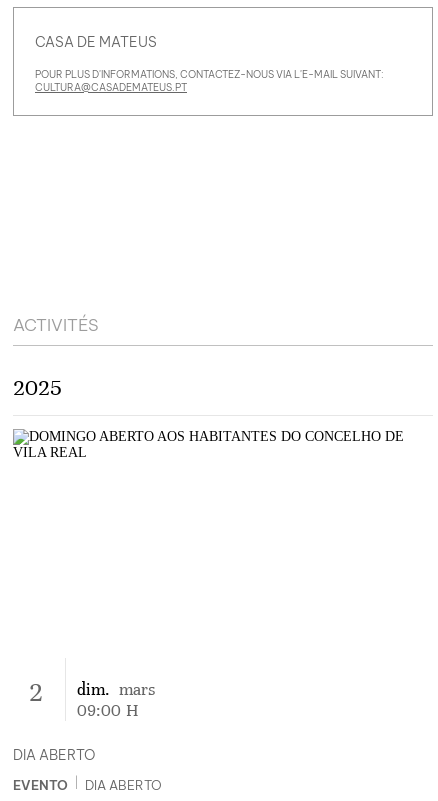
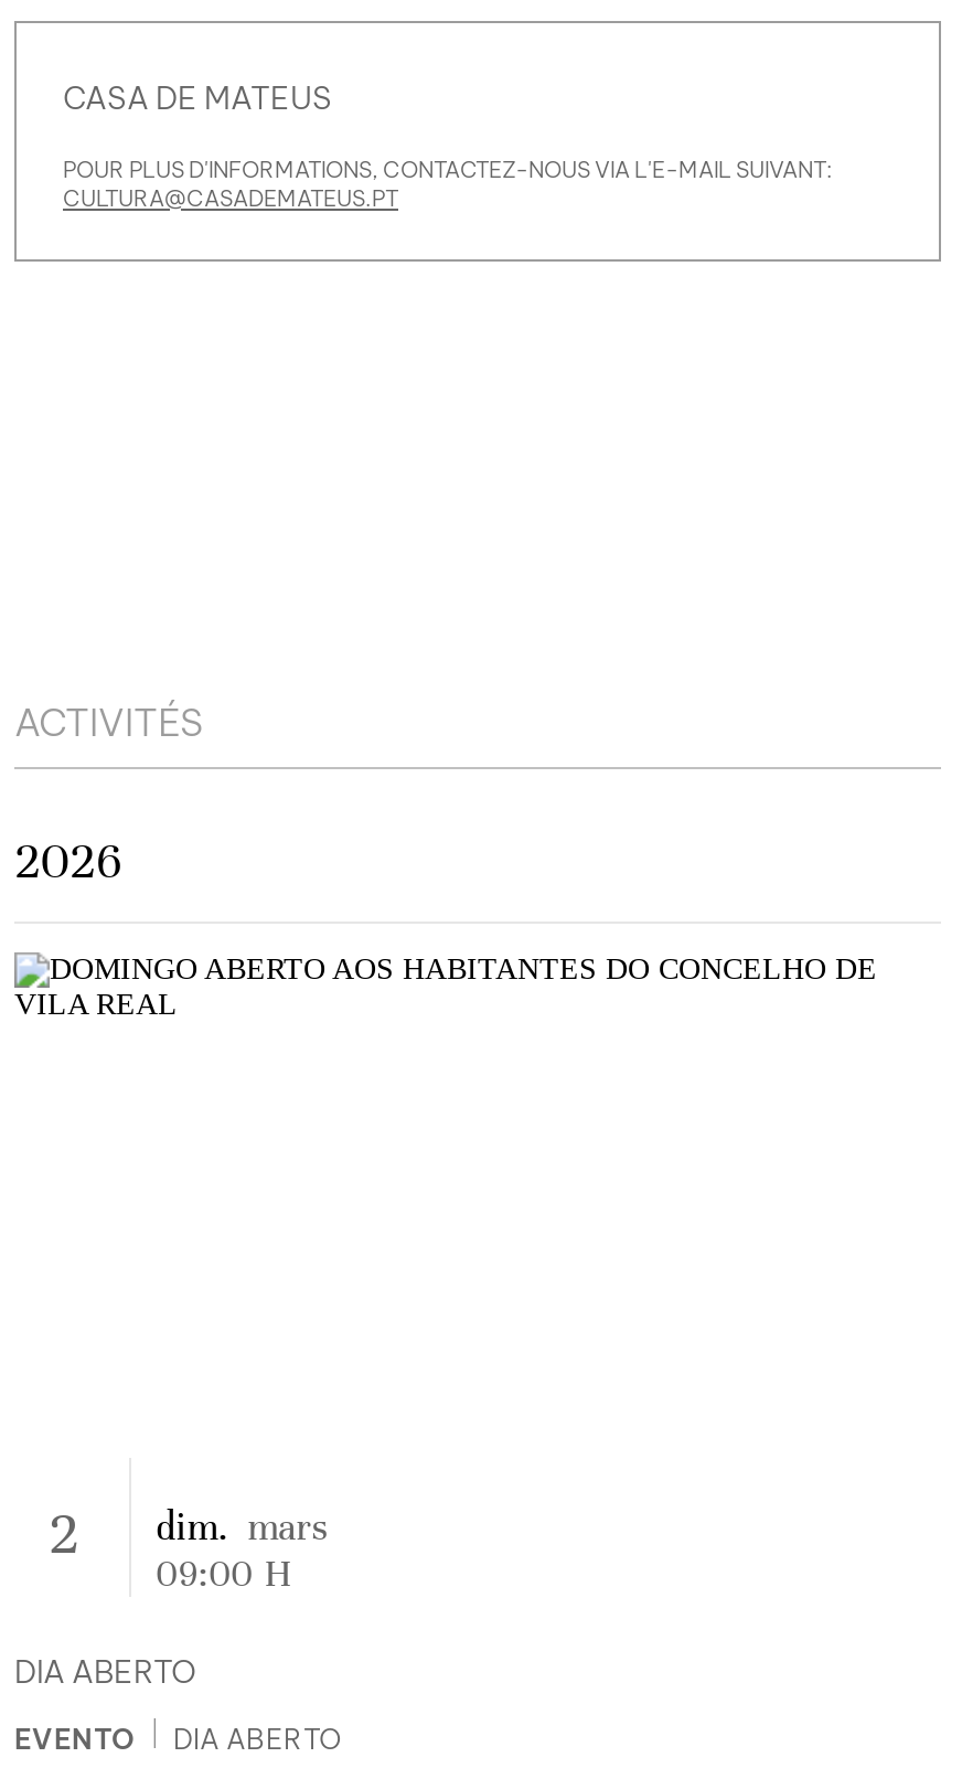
- 2025
+ 2026
